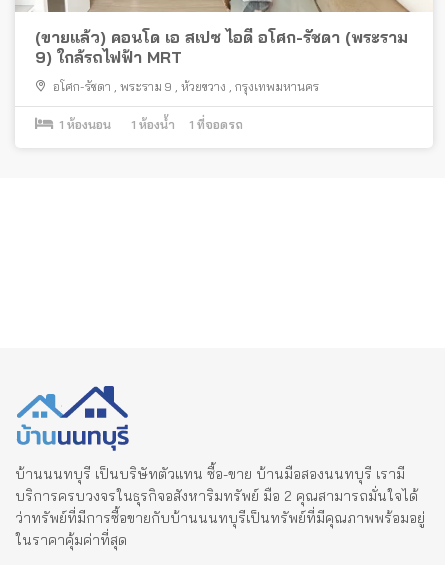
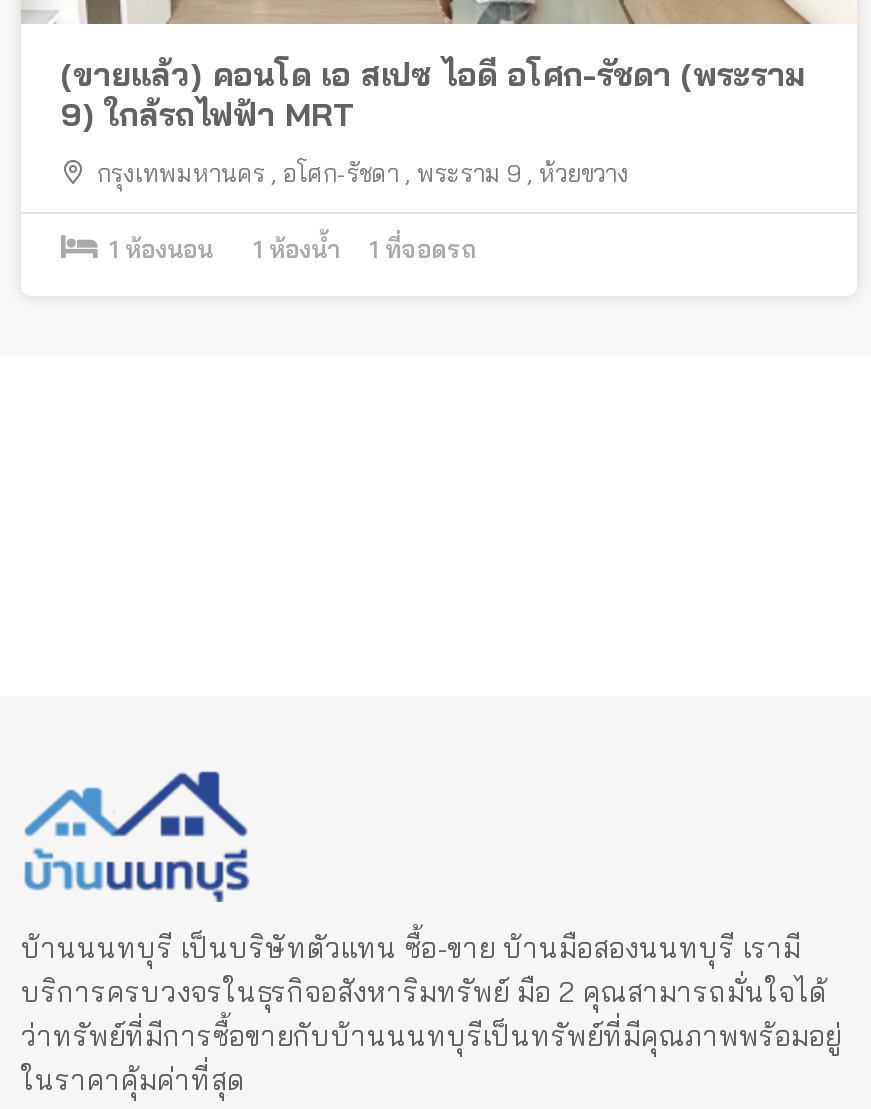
- อโศก-รัชดา , พระราม 9 , ห้วยขวาง , กรุงเทพมหานคร
+ กรุงเทพมหานคร , อโศก-รัชดา , พระราม 9 , ห้วยขวาง
